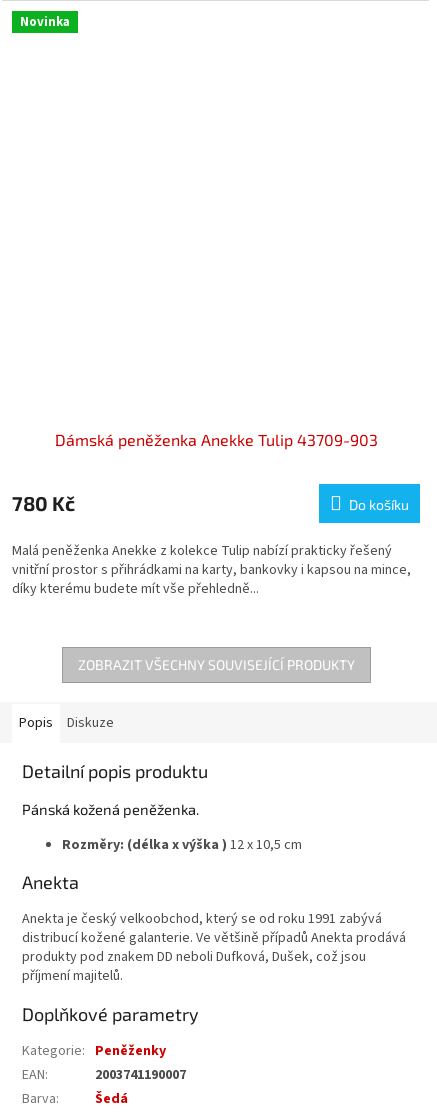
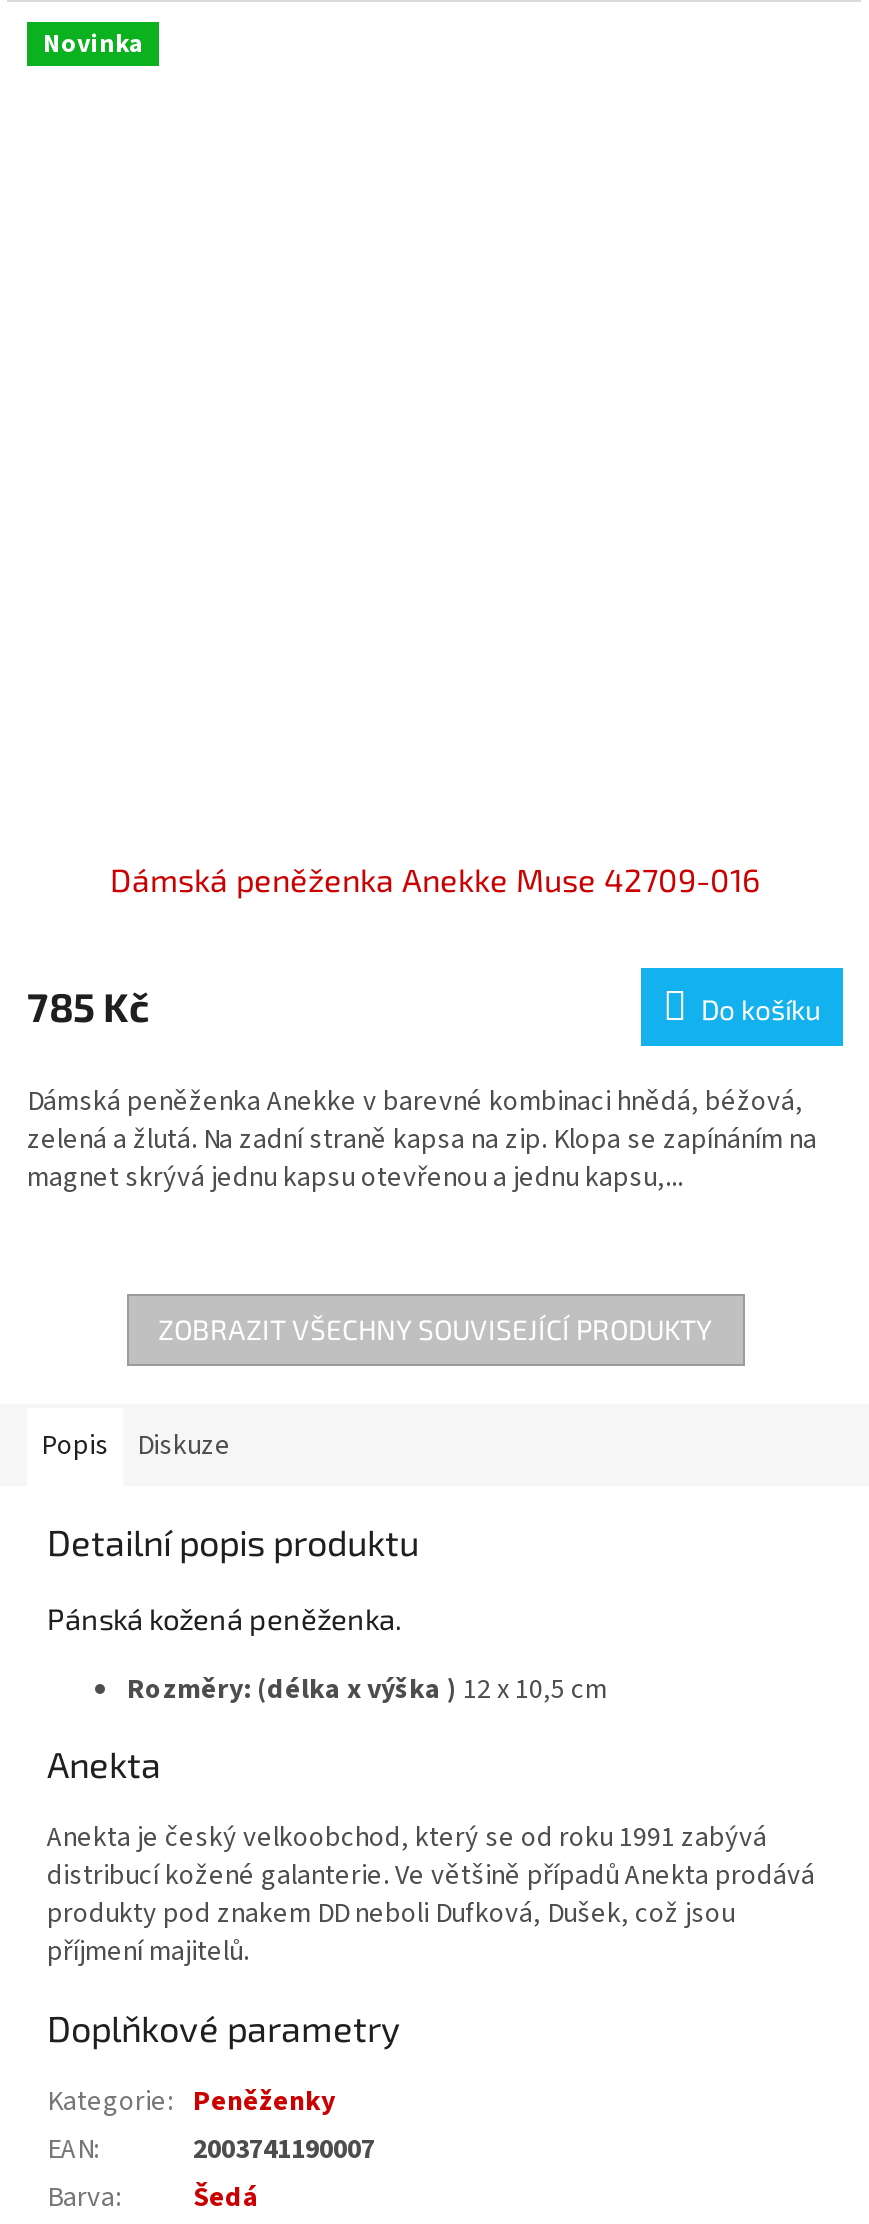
- Dámská peněženka Anekke Tulip 43709-903
+ Dámská peněženka Anekke Muse 42709-016

- 780 Kč
+ 785 Kč

- Malá peněženka Anekke z kolekce Tulip nabízí prakticky řešený
- vnitřní prostor s přihrádkami na karty, bankovky i kapsou na mince,
- díky kterému budete mít vše přehledně...
+ Dámská peněženka Anekke v barevné kombinaci hnědá, béžová,
+ zelená a žlutá. Na zadní straně kapsa na zip. Klopa se zapínáním na
+ magnet skrývá jednu kapsu otevřenou a jednu kapsu,...
